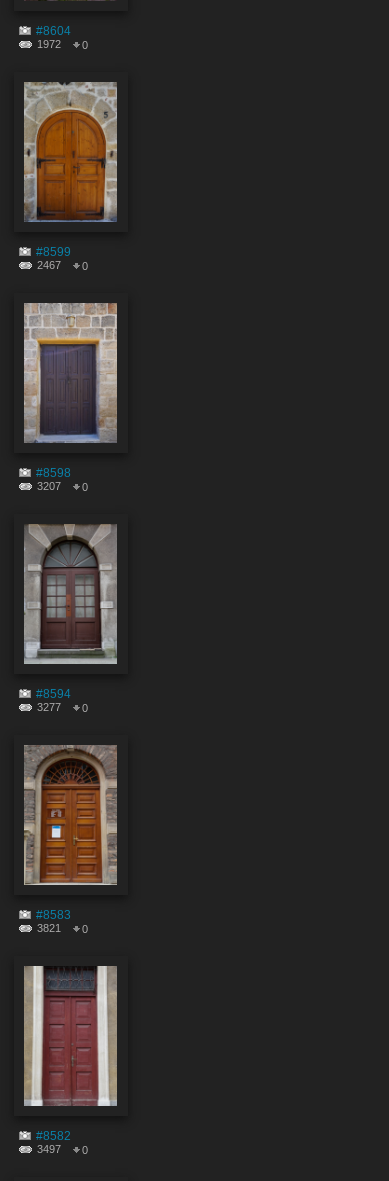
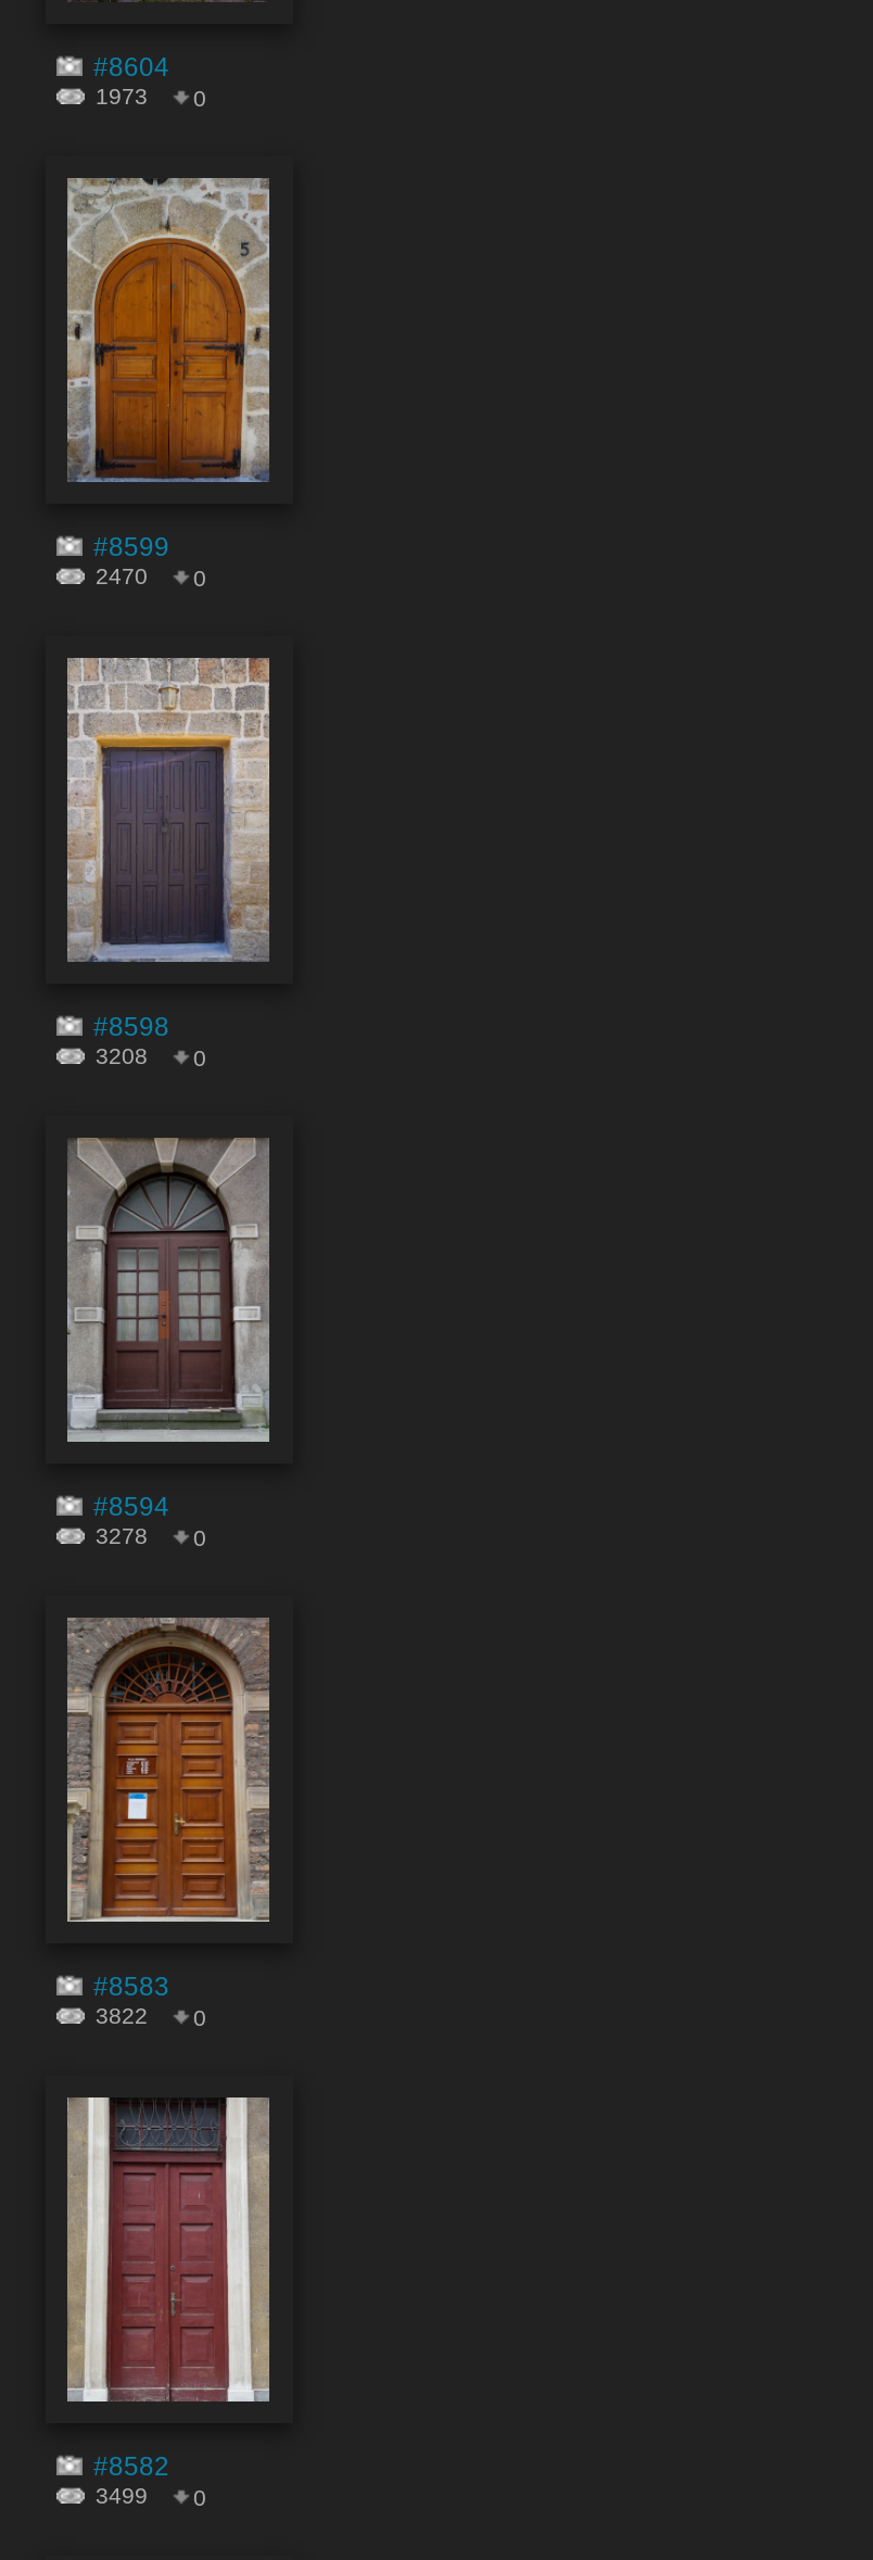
- 1972 0
+ 1973 0

- 2467 0
+ 2470 0

- 3207 0
+ 3208 0

- 3277 0
+ 3278 0

- 3821 0
+ 3822 0

- 3497 0
+ 3499 0
